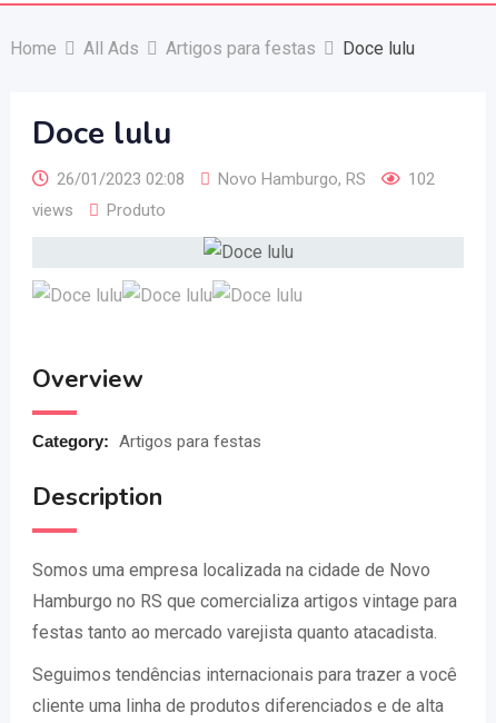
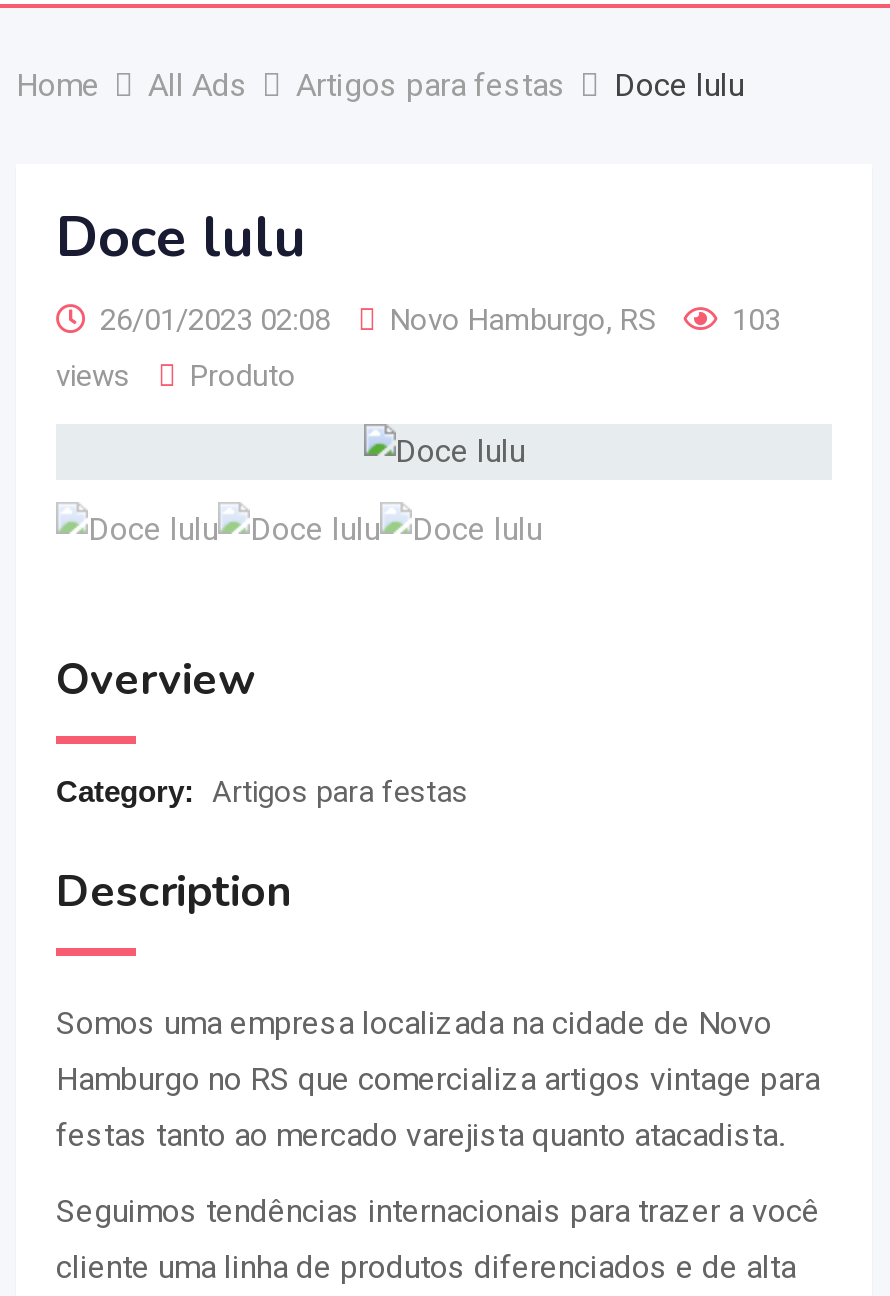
- 102
+ 103
